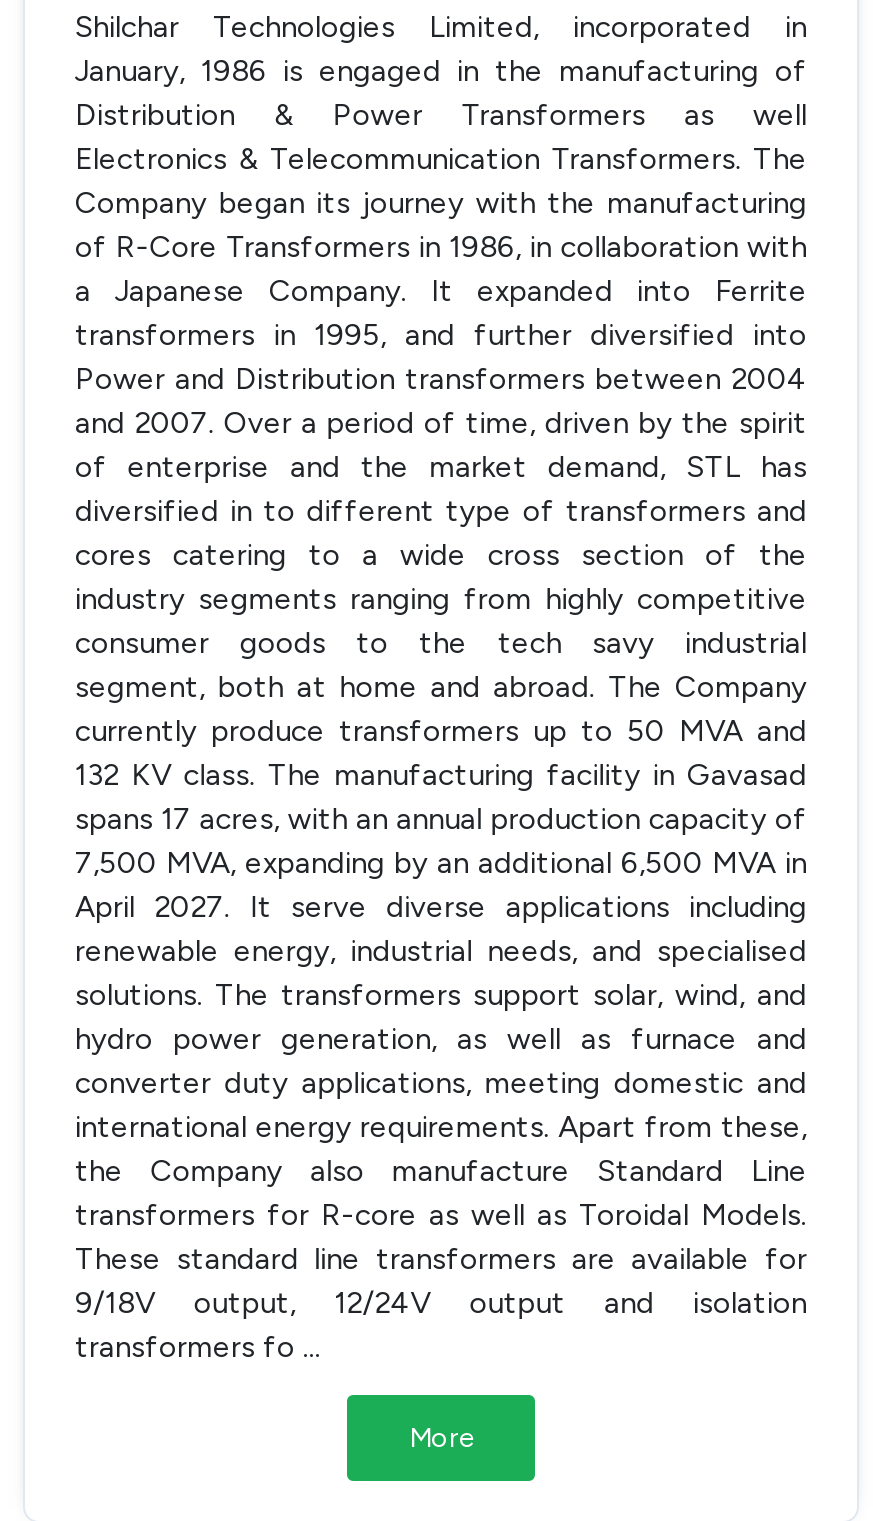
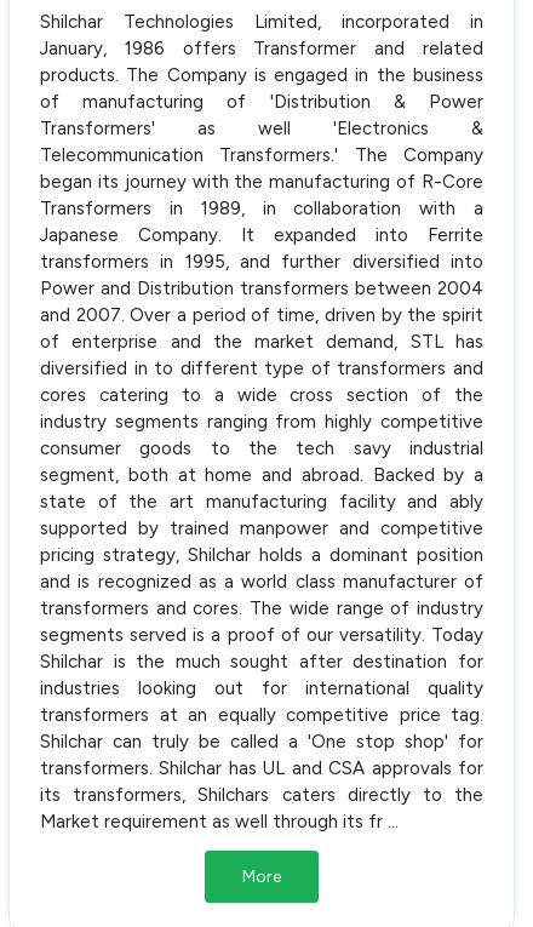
- January, 1986 is engaged in the manufacturing of
- Distribution & Power Transformers as well
- Electronics & Telecommunication Transformers. The
- Company began its journey with the manufacturing
- of R-Core Transformers in 1986, in collaboration with
- a Japanese Company. It expanded into Ferrite
+ January, 1986 offers Transformer and related
+ products. The Company is engaged in the business
+ of manufacturing of 'Distribution & Power
+ Transformers' as well 'Electronics &
+ Telecommunication Transformers.' The Company
+ began its journey with the manufacturing of R-Core
+ Transformers in 1989, in collaboration with a
+ Japanese Company. It expanded into Ferrite

moved down: transformers in 1995, and further diversified into | Power and Distribution transformers between 2004 | and 2007. Over a period of time, driven by the spirit | of enterprise and the market demand, STL has | diversified in to different type of transformers and | cores catering to a wide cross section of the | industry segments ranging from highly competitive | consumer goods to the tech savy industrial

- segment, both at home and abroad. The Company
- currently produce transformers up to 50 MVA and
- 132 KV class. The manufacturing facility in Gavasad
- spans 17 acres, with an annual production capacity of
- 7,500 MVA, expanding by an additional 6,500 MVA in
- April 2027. It serve diverse applications including
- renewable energy, industrial needs, and specialised
- solutions. The transformers support solar, wind, and
- hydro power generation, as well as furnace and
- converter duty applications, meeting domestic and
- international energy requirements. Apart from these,
- the Company also manufacture Standard Line
- transformers for R-core as well as Toroidal Models.
- These standard line transformers are available for
- 9/18V output, 12/24V output and isolation
- transformers fo...
+ segment, both at home and abroad. Backed by a
+ state of the art manufacturing facility and ably
+ supported by trained manpower and competitive
+ pricing strategy, Shilchar holds a dominant position
+ and is recognized as a world class manufacturer of
+ transformers and cores. The wide range of industry
+ segments served is a proof of our versatility. Today
+ Shilchar is the much sought after destination for
+ industries looking out for international quality
+ transformers at an equally competitive price tag.
+ Shilchar can truly be called a 'One stop shop' for
+ transformers. Shilchar has UL and CSA approvals for
+ its transformers, Shilchars caters directly to the
+ Market requirement as well through its fr...
